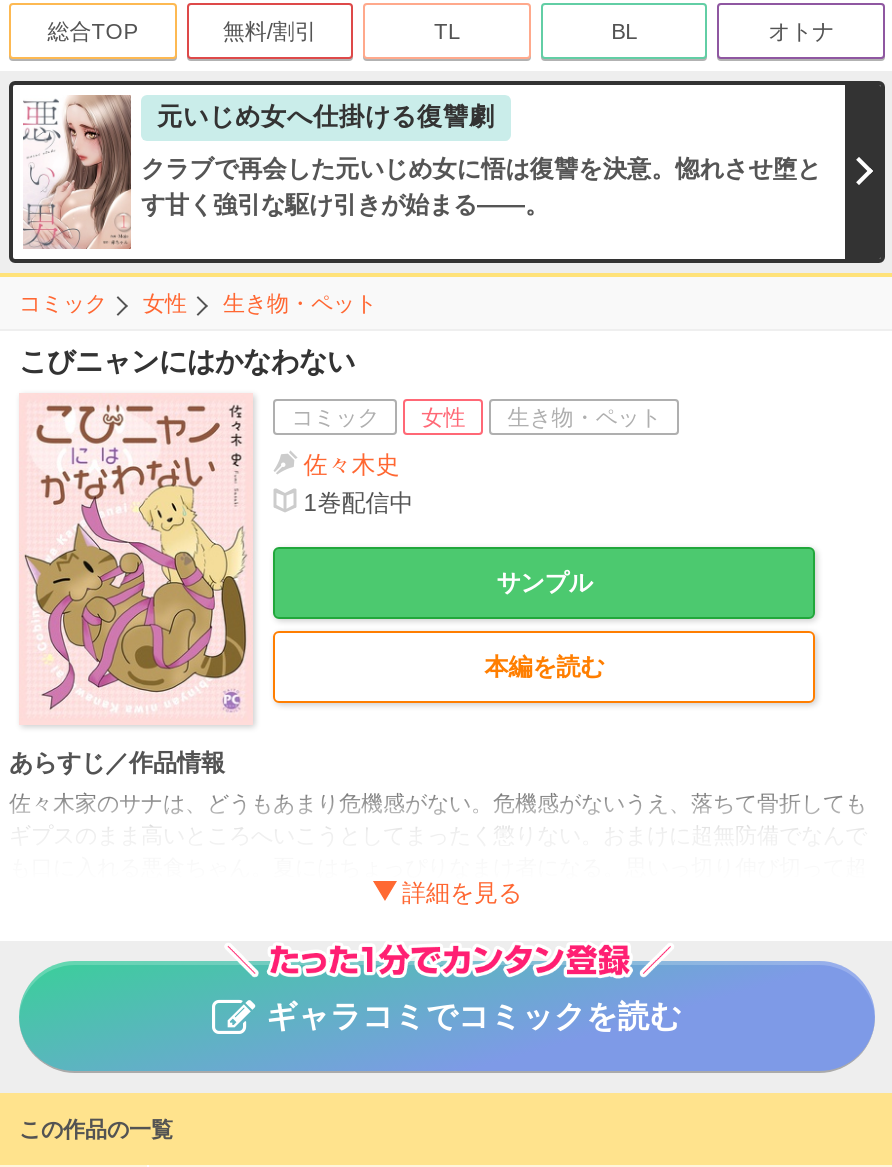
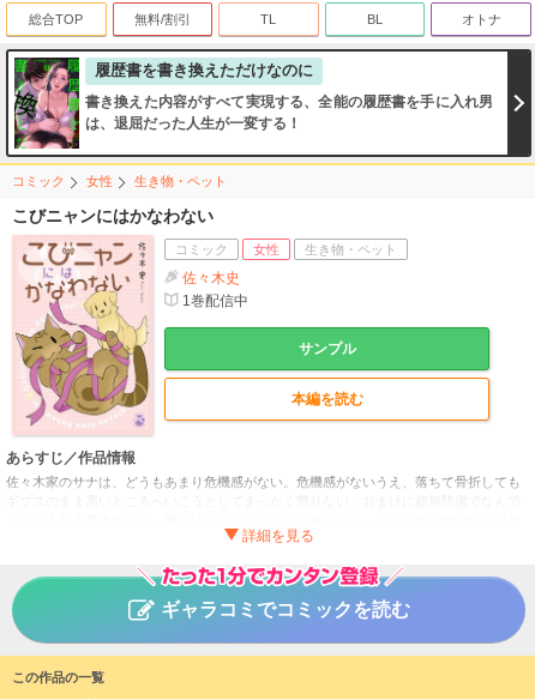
- [image]
- クラブで再会した元いじめ女に悟は復讐を決意。惚れさせ堕と
- す甘く強引な駆け引きが始まる――。
+ [image]
+ 書き換えた内容がすべて実現する、全能の履歴書を手に入れ男
+ は、退屈だった人生が一変する！

- 元いじめ女へ仕掛ける復讐劇
+ 履歴書を書き換えただけなのに
